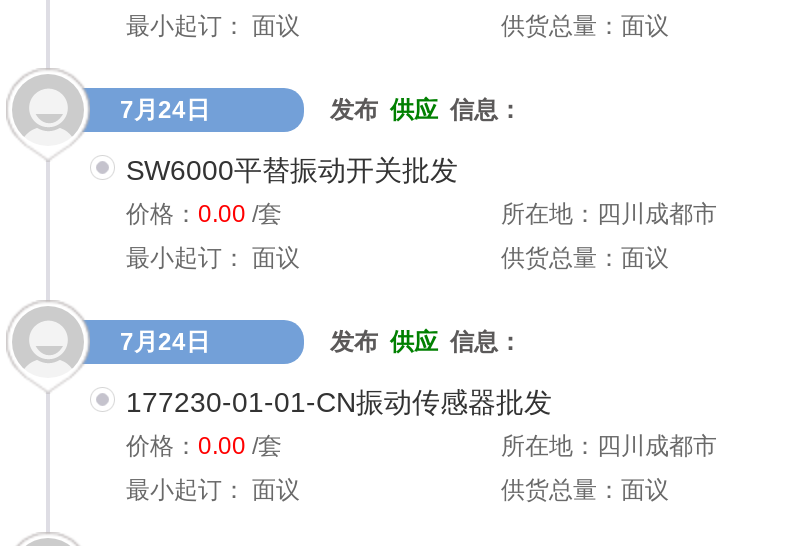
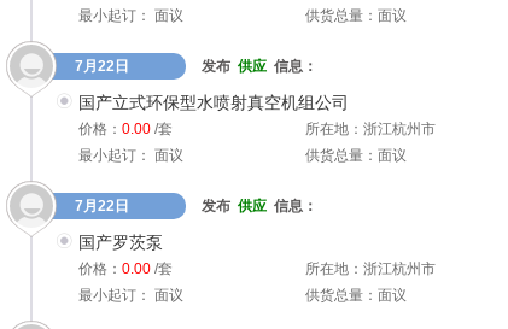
- 7月24日
+ 7月22日

- SW6000平替振动开关批发
+ 国产立式环保型水喷射真空机组公司

- 所在地：四川成都市
+ 所在地：浙江杭州市

- 7月24日
+ 7月22日

- 177230-01-01-CN振动传感器批发
+ 国产罗茨泵

- 所在地：四川成都市
+ 所在地：浙江杭州市
